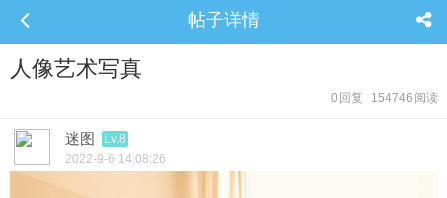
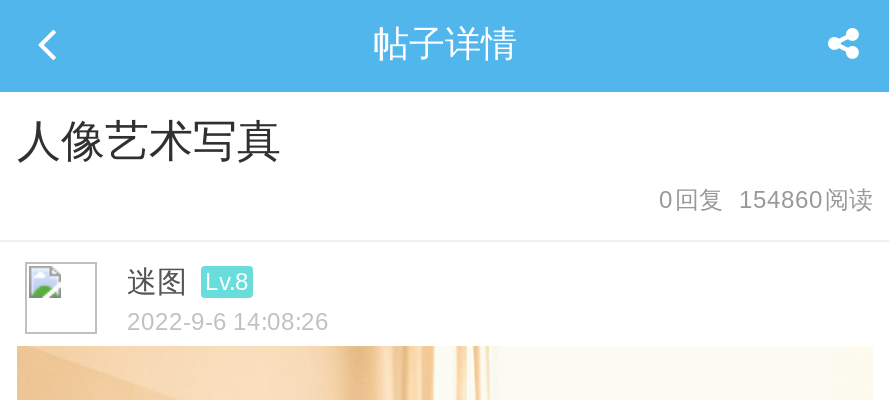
- 0回复 154746阅读
+ 0回复 154860阅读
